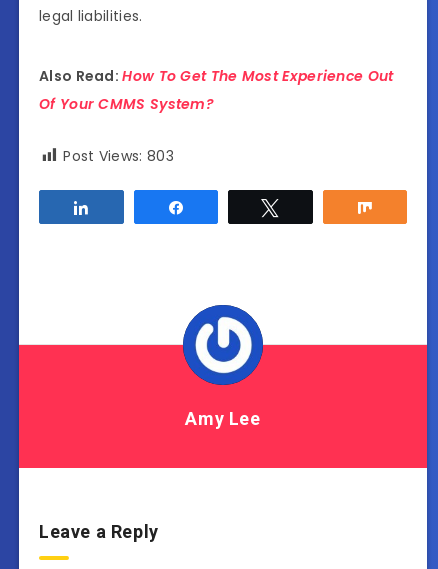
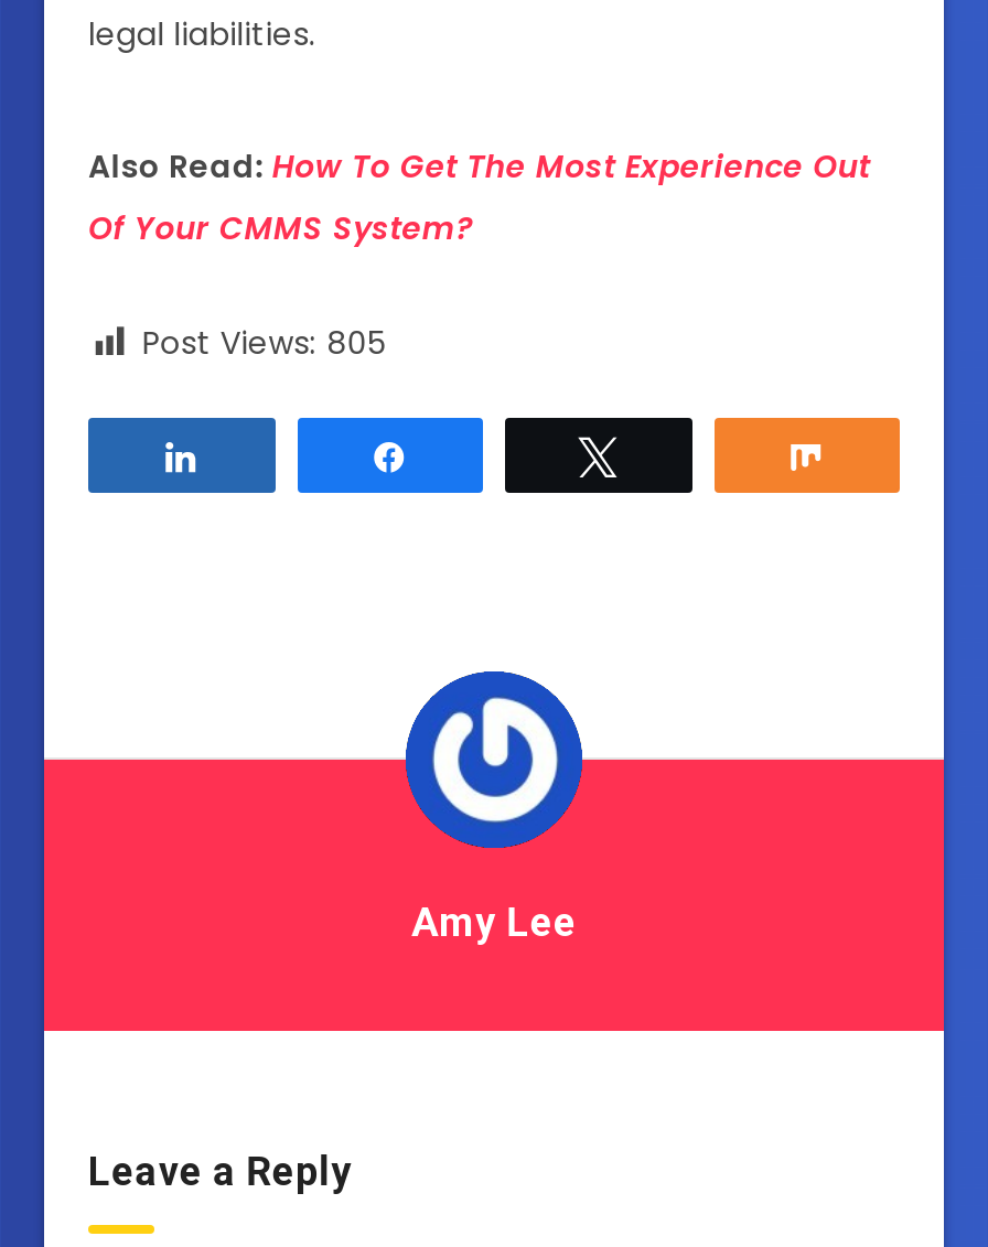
- Post Views: 803
+ Post Views: 805
